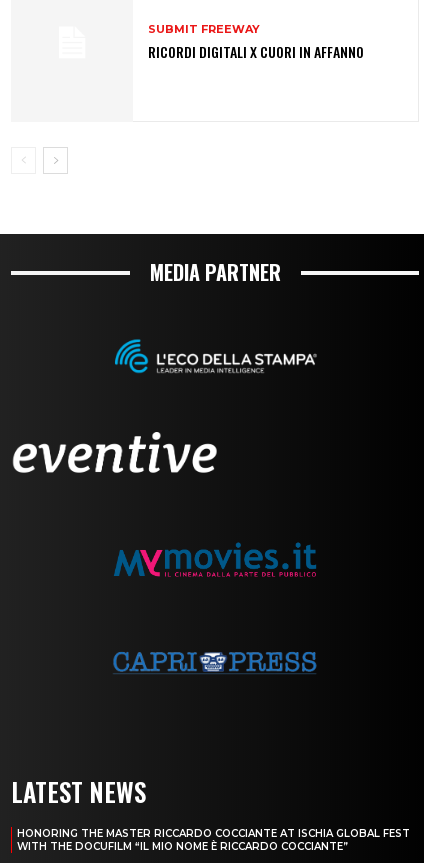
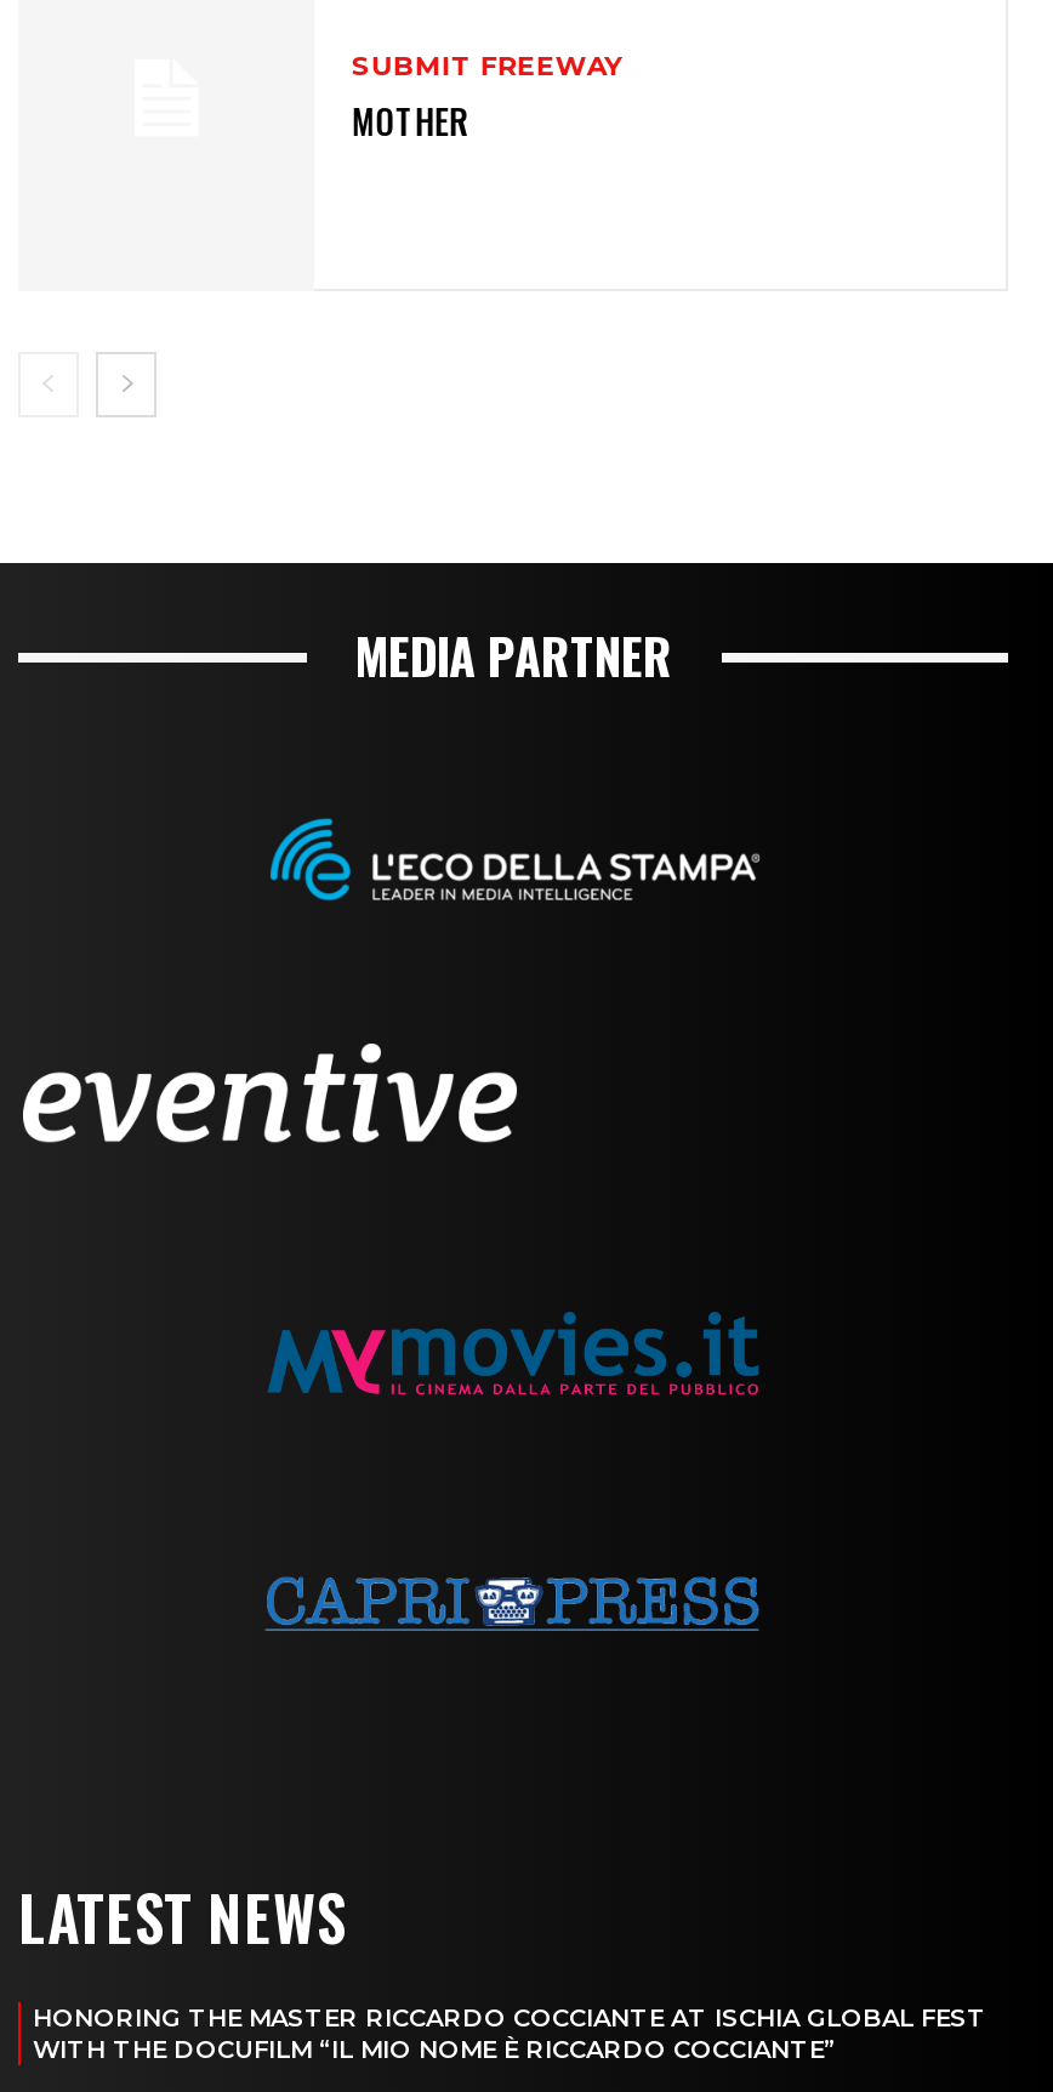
- RICORDI DIGITALI X CUORI IN AFFANNO
+ MOTHER
